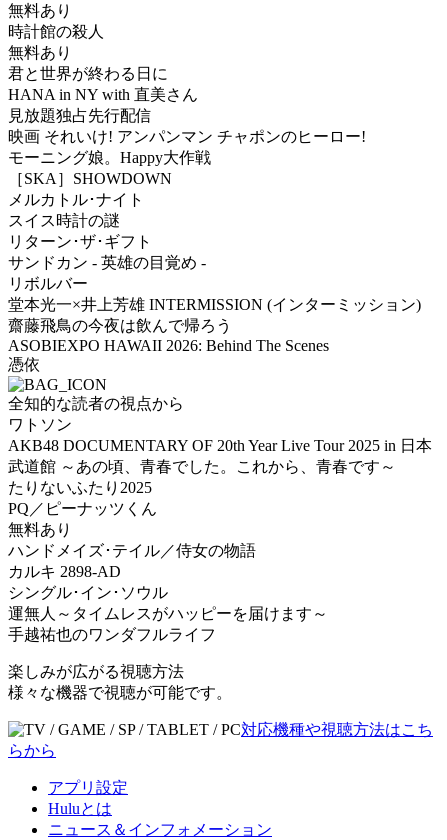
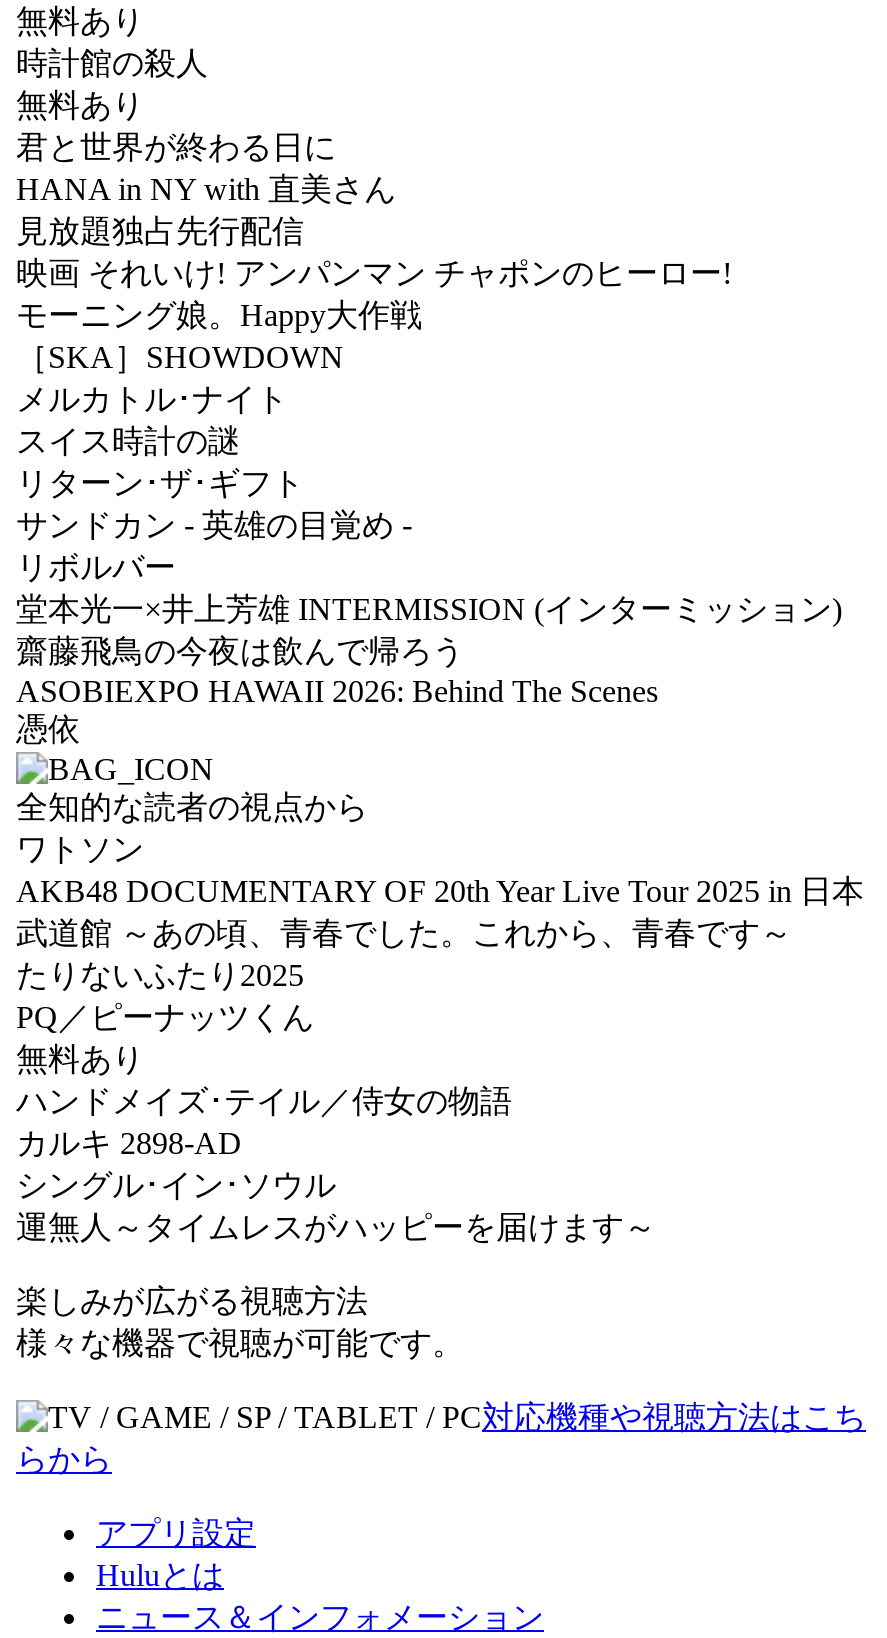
- 手越祐也のワンダフルライフ
